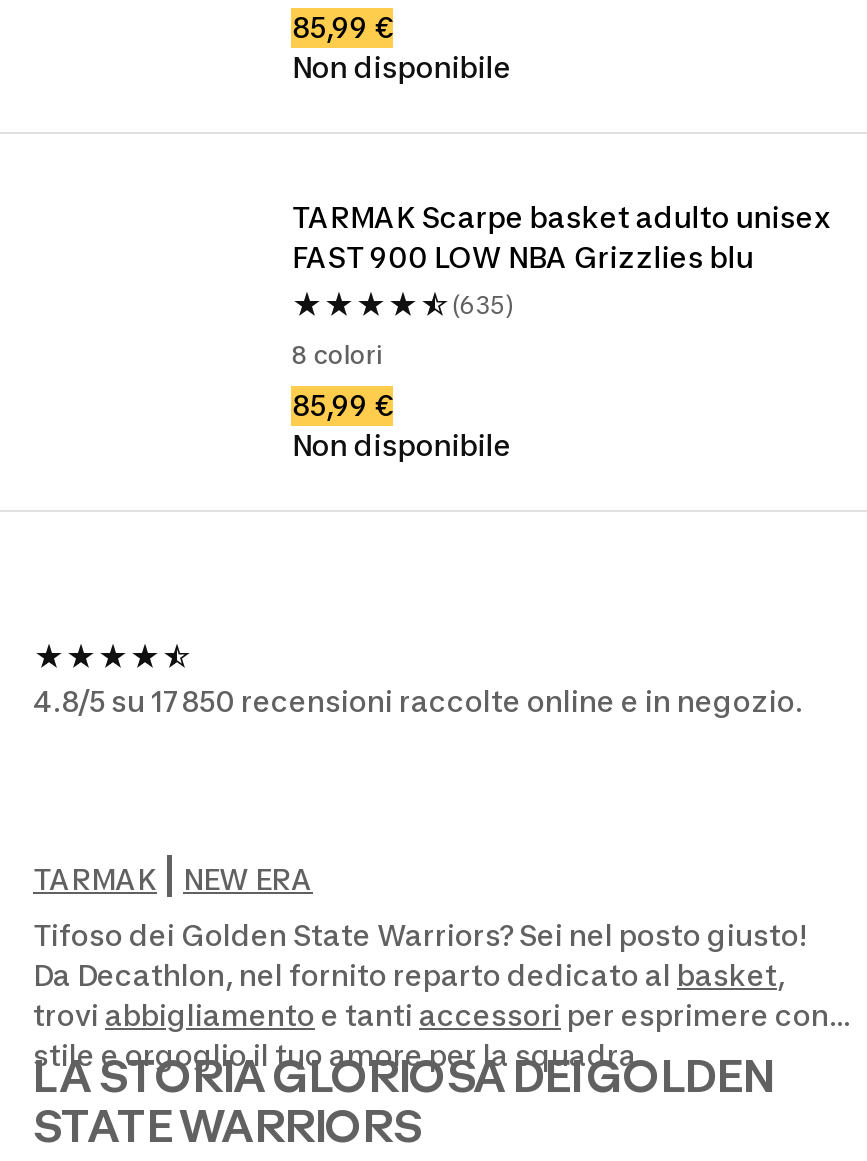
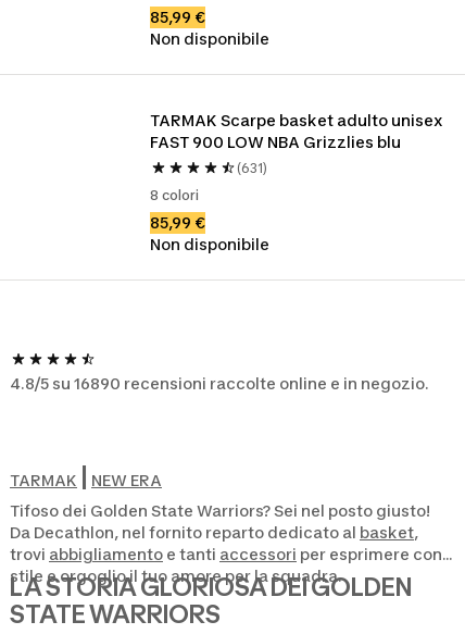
- (635)
+ (631)

- 4.8/5 su 17850 recensioni raccolte online e in negozio.
+ 4.8/5 su 16890 recensioni raccolte online e in negozio.
